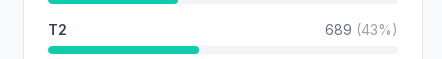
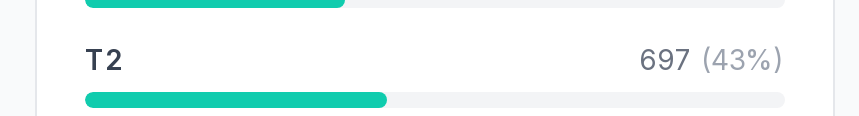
- 689 (43%)
+ 697 (43%)
